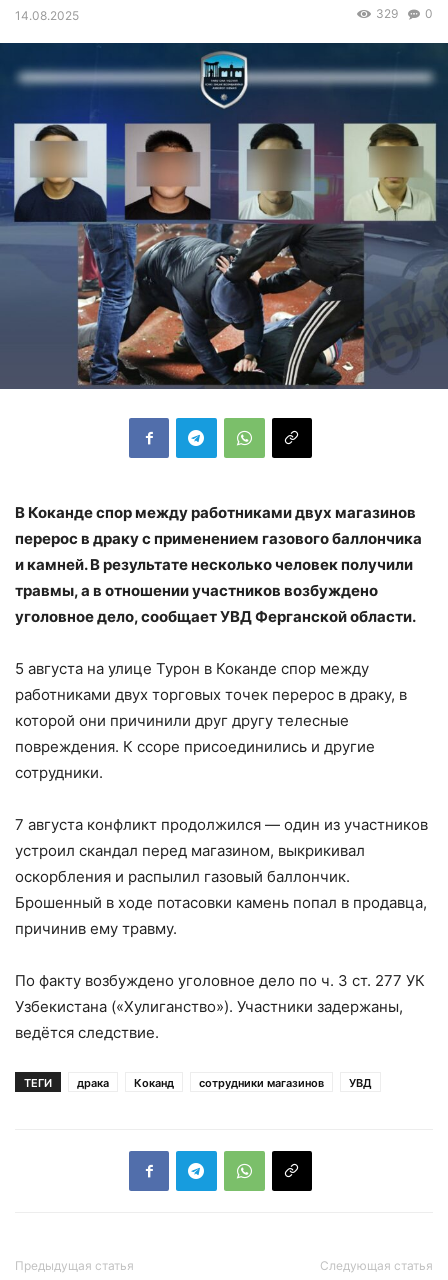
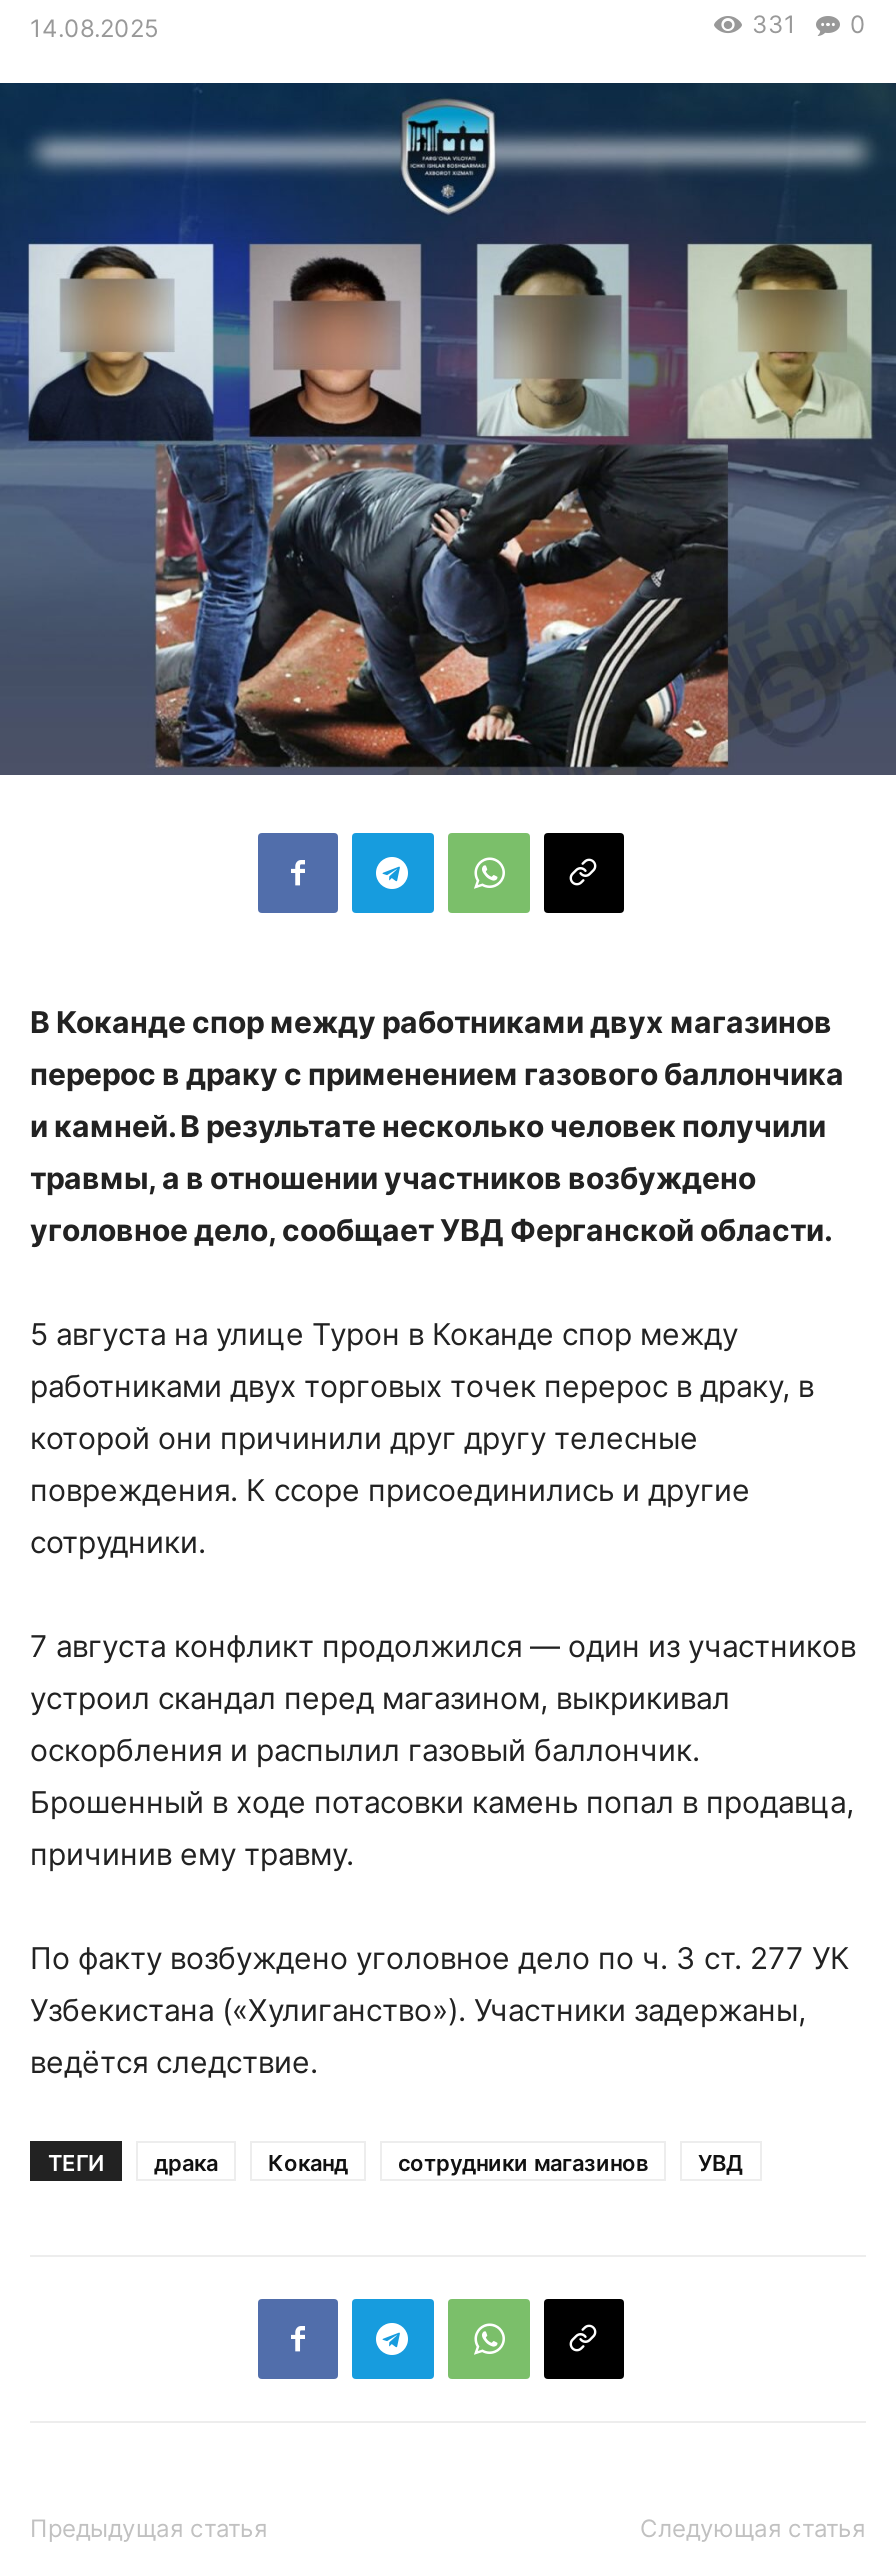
- 329 0
+ 331 0
